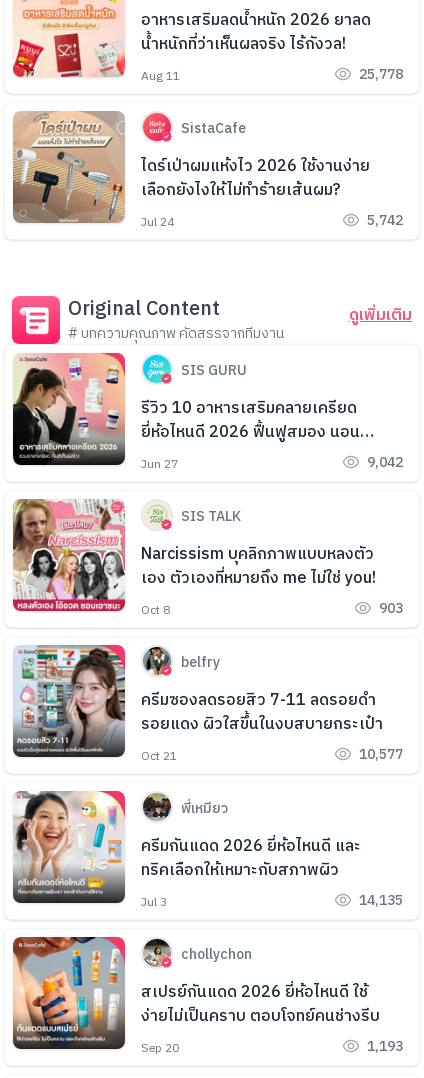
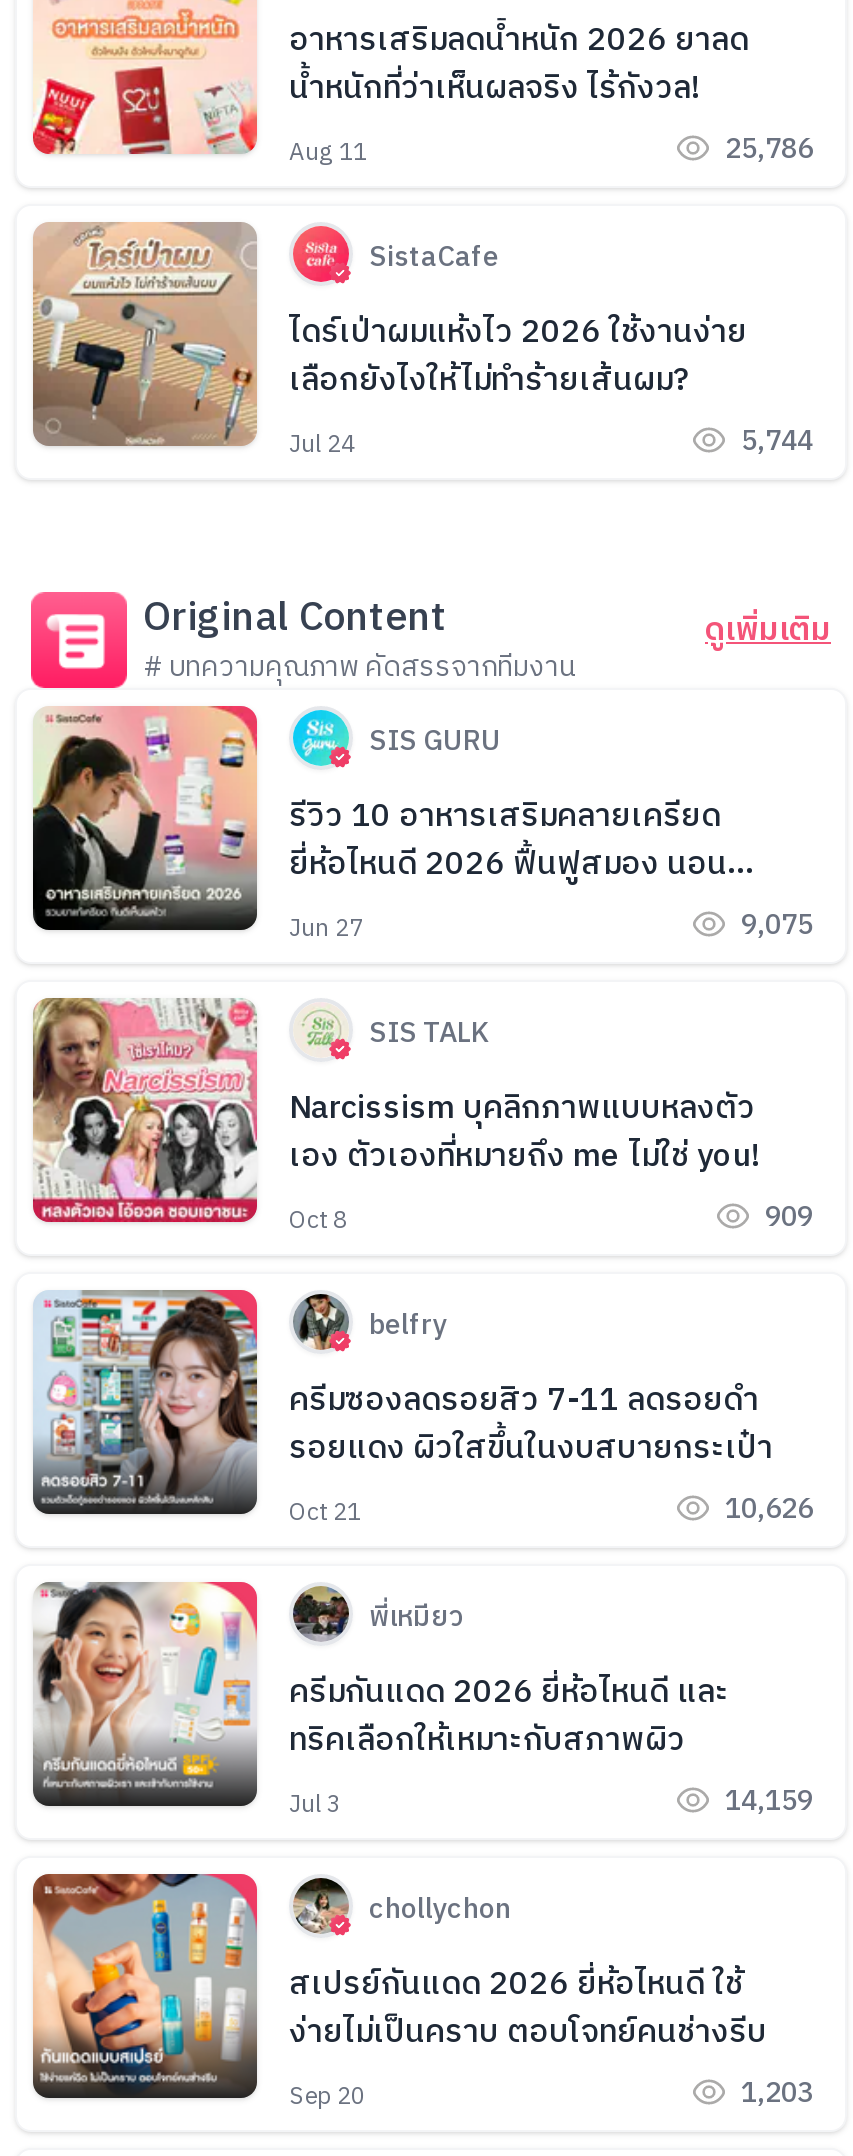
- 25,778
+ 25,786

- 5,742
+ 5,744

- 9,042
+ 9,075

- 903
+ 909

- 10,577
+ 10,626

- 14,135
+ 14,159

- 1,193
+ 1,203
